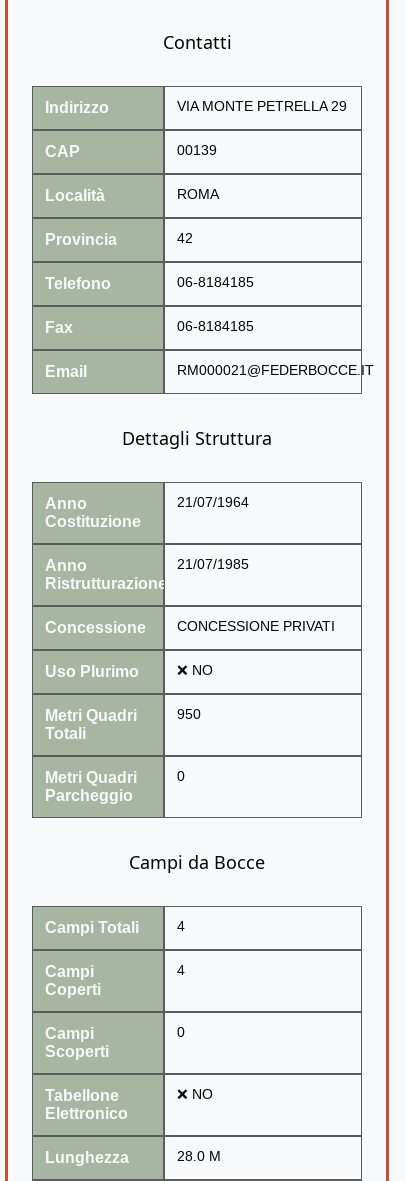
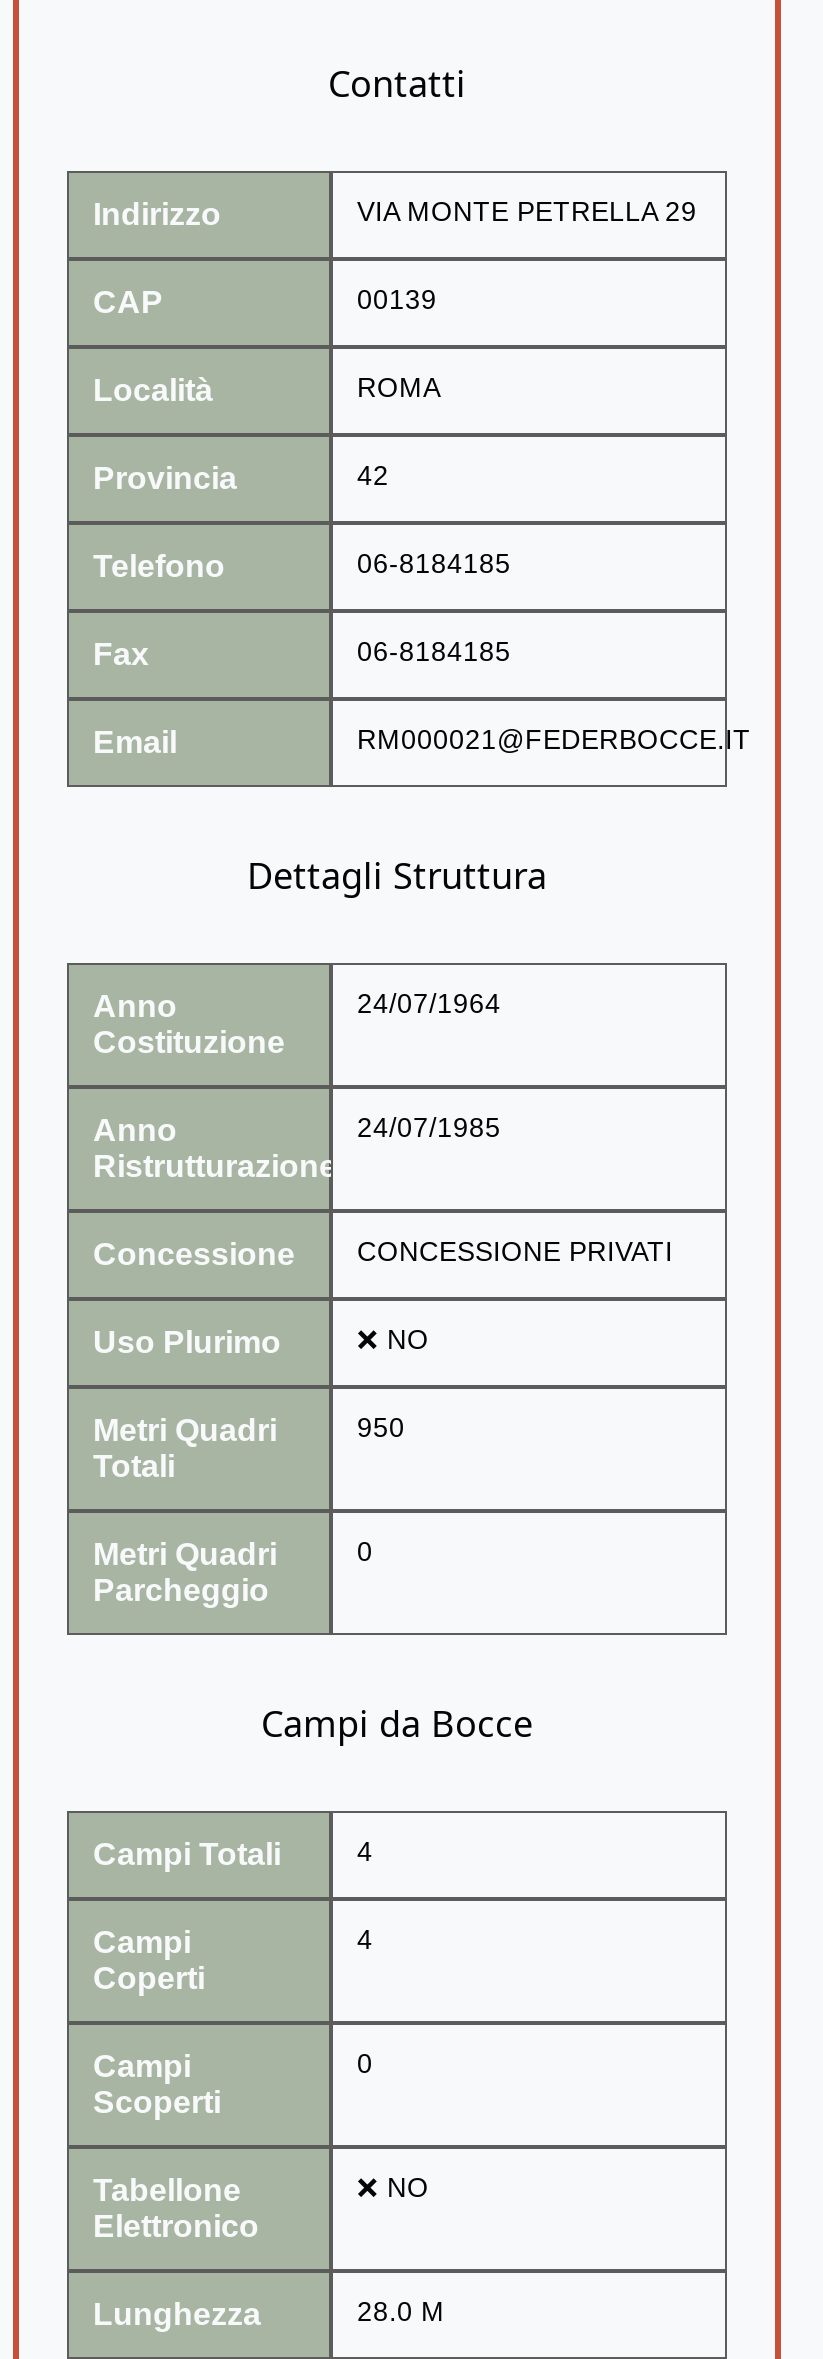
- 21/07/1964
+ 24/07/1964

- 21/07/1985
+ 24/07/1985
